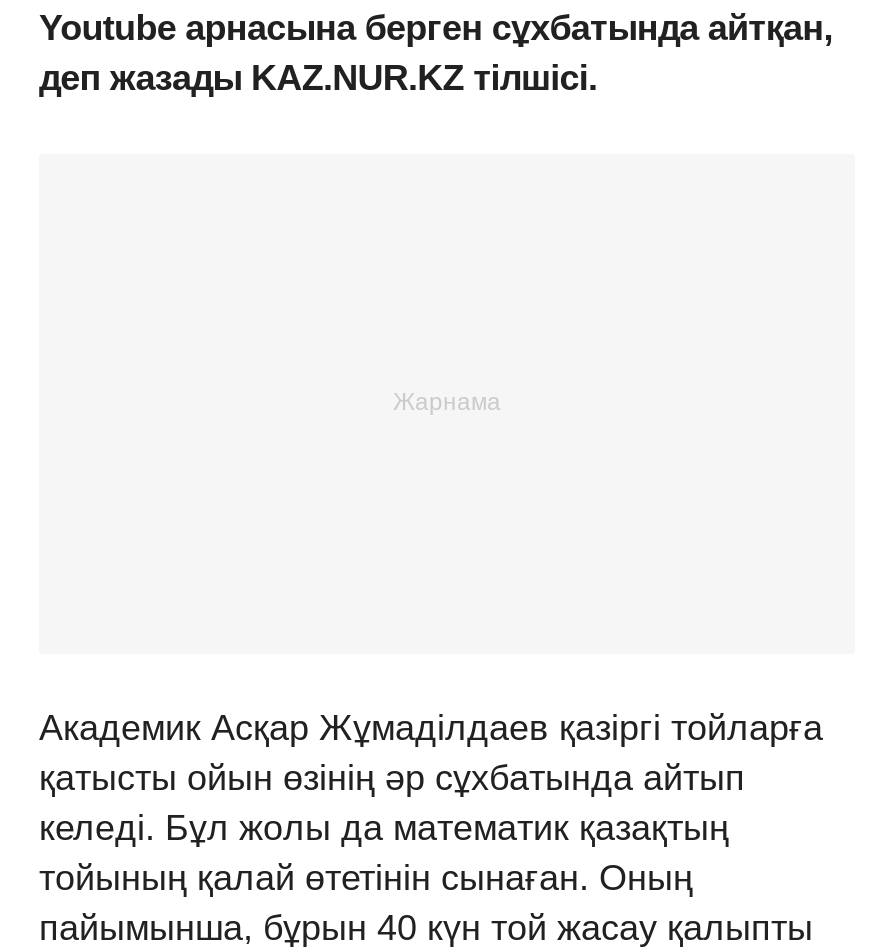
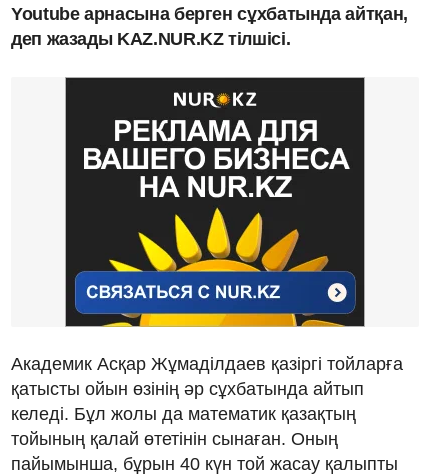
+ [image]
